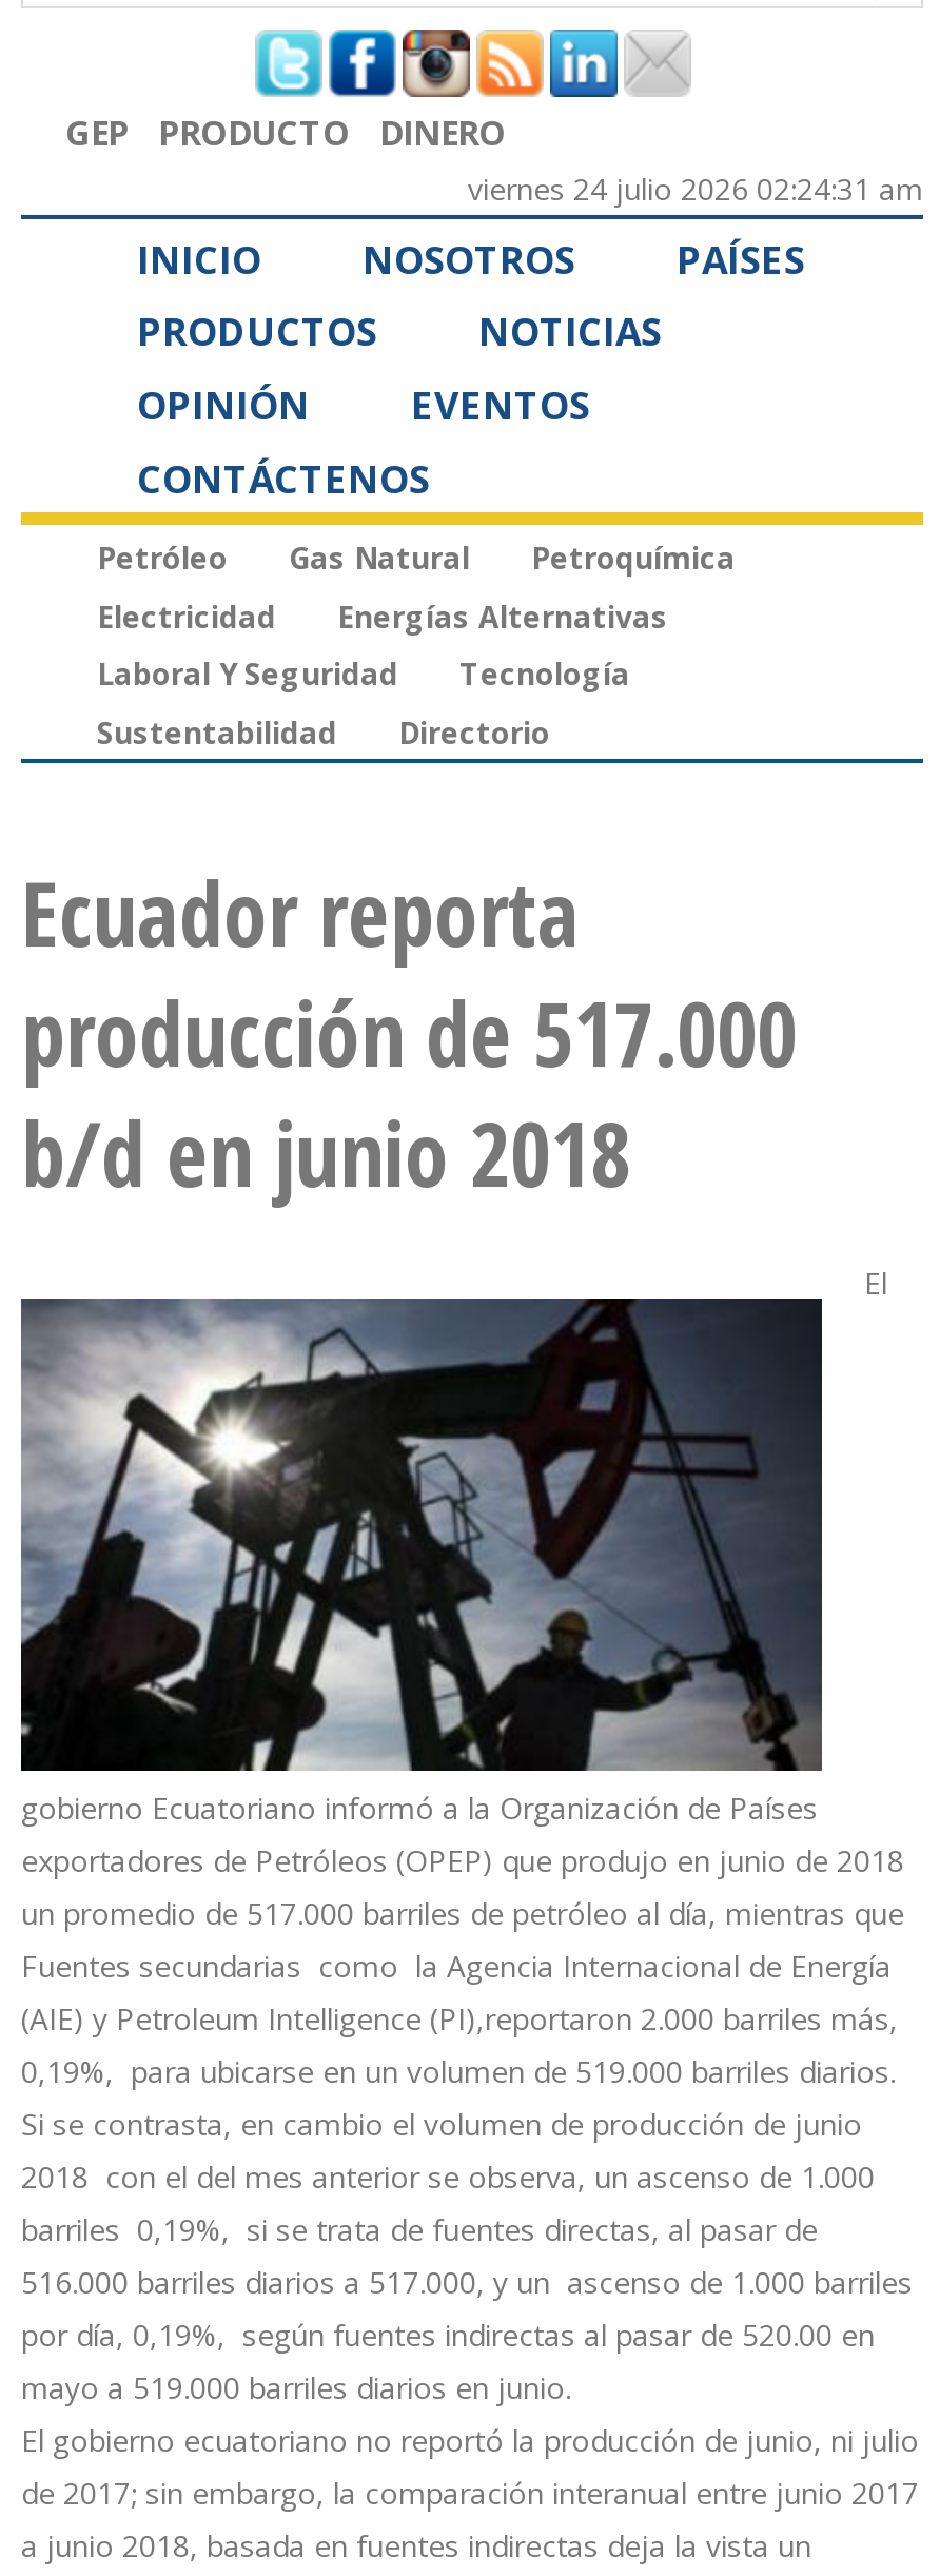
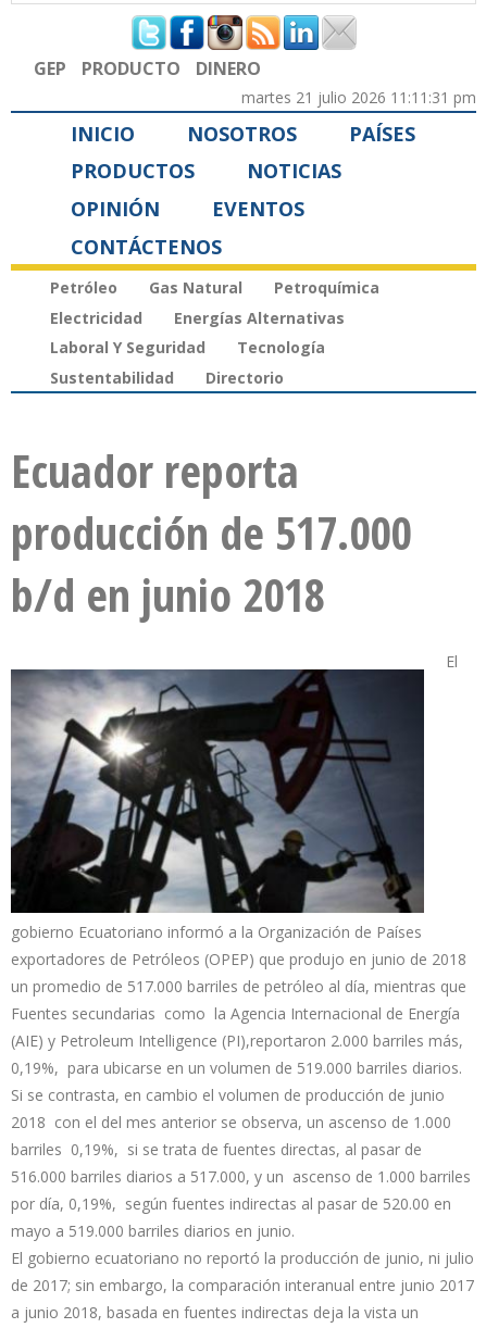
- viernes 24 julio 2026 02:24:31 am
+ martes 21 julio 2026 11:11:31 pm
